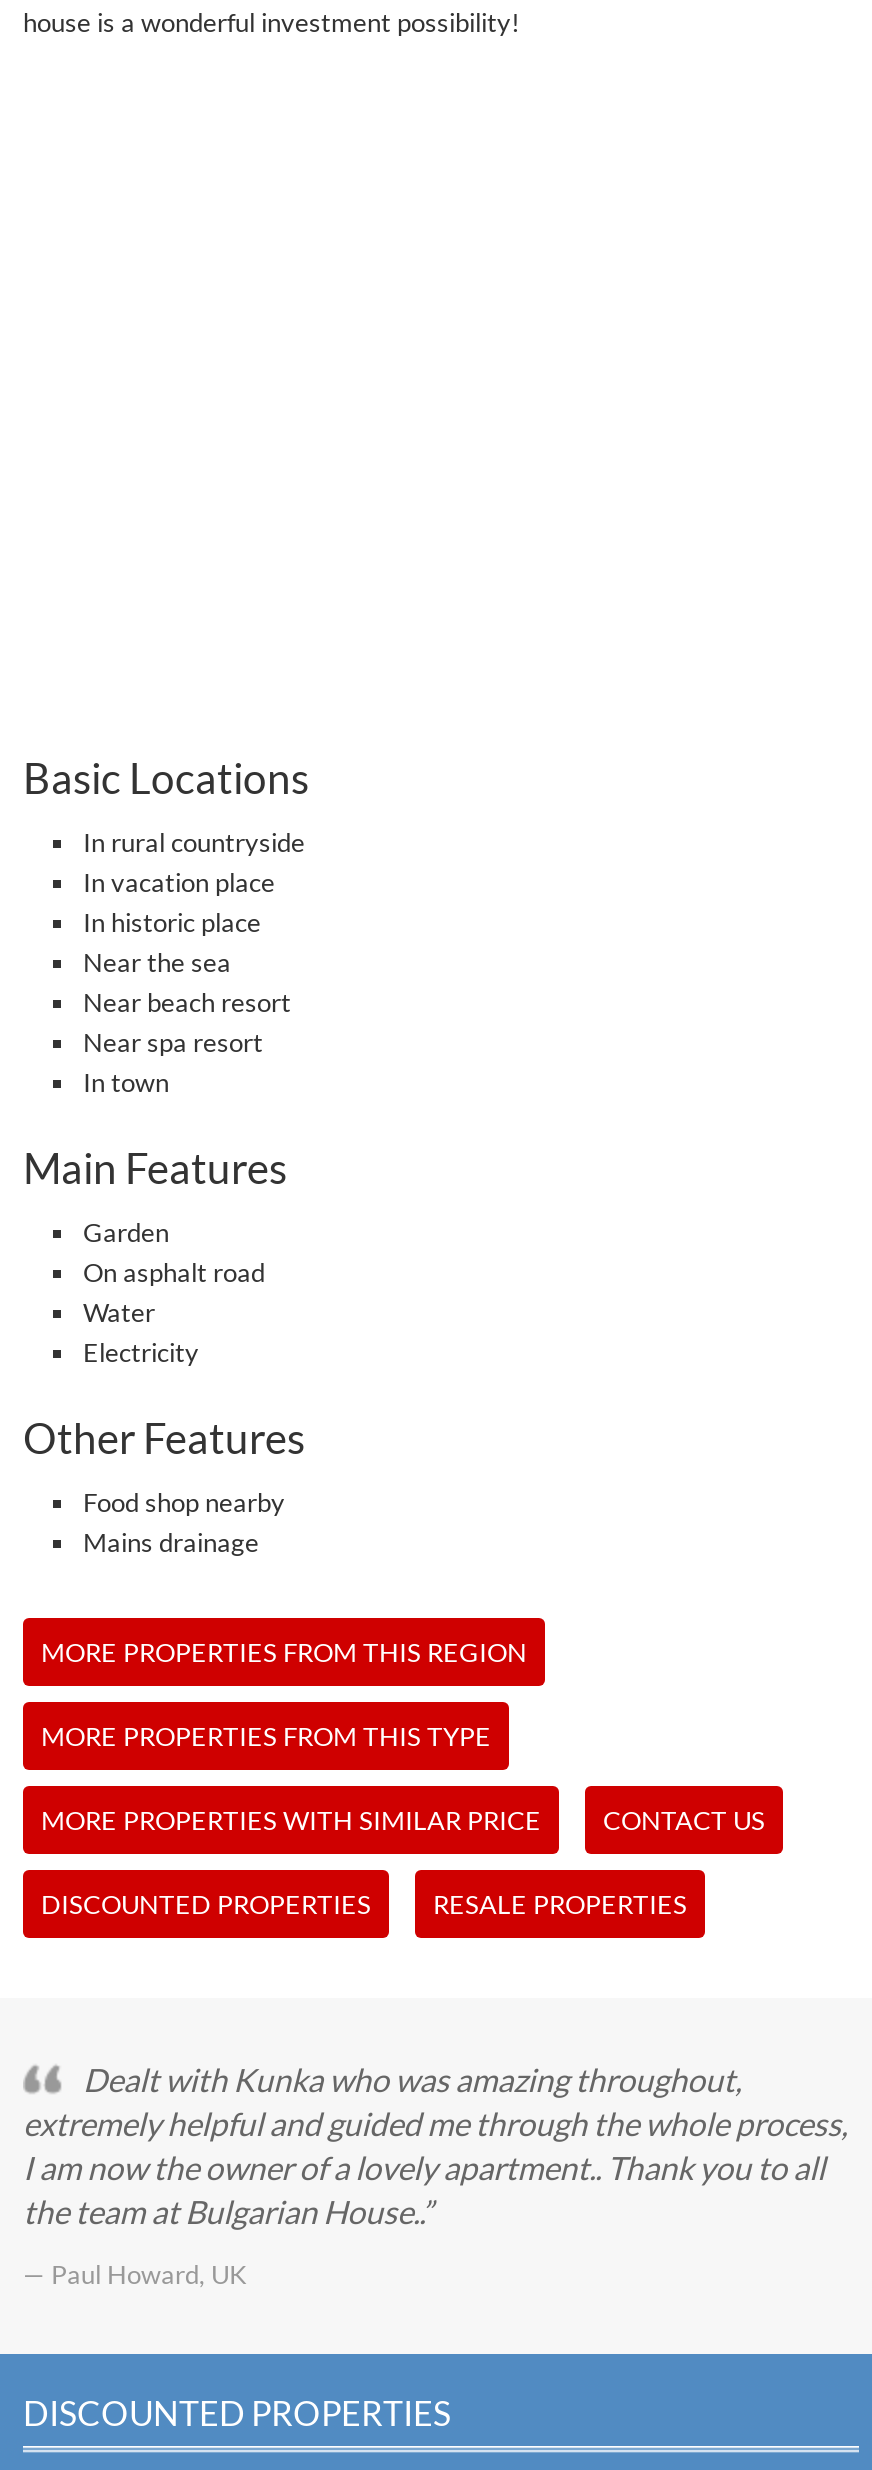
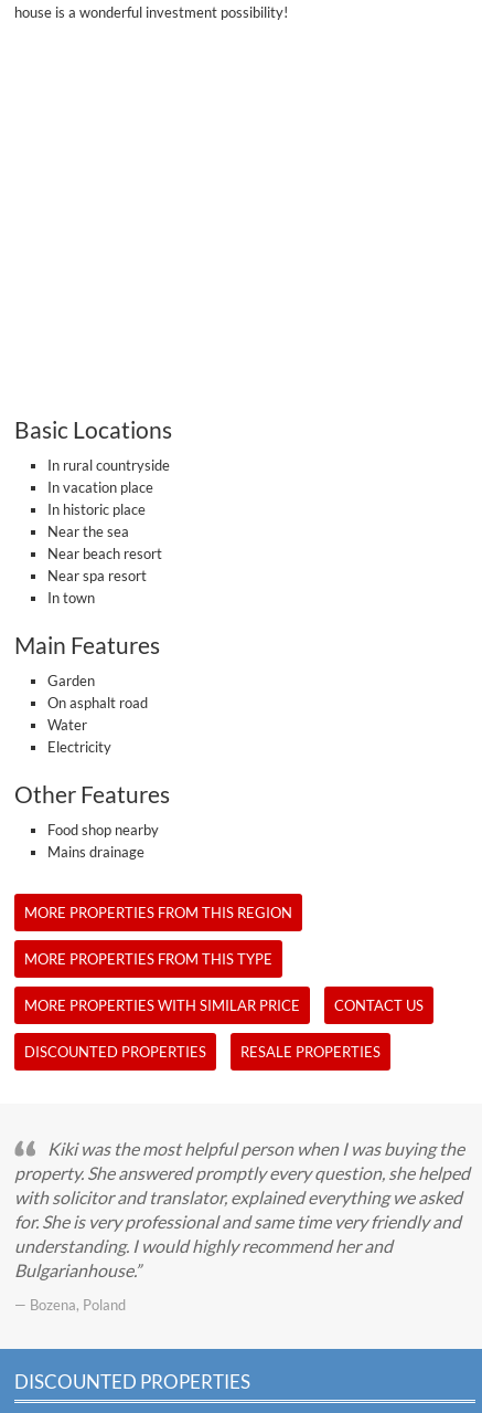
- Dealt with Kunka who was amazing throughout,
- extremely helpful and guided me through the whole process,
- I am now the owner of a lovely apartment.. Thank you to all
- the team at Bulgarian House..
+ Kiki was the most helpful person when I was buying the
+ property. She answered promptly every question, she helped
+ with solicitor and translator, explained everything we asked
+ for. She is very professional and same time very friendly and
+ understanding. I would highly recommend her and
+ Bulgarianhouse.

- — Paul Howard, UK
+ — Bozena, Poland
